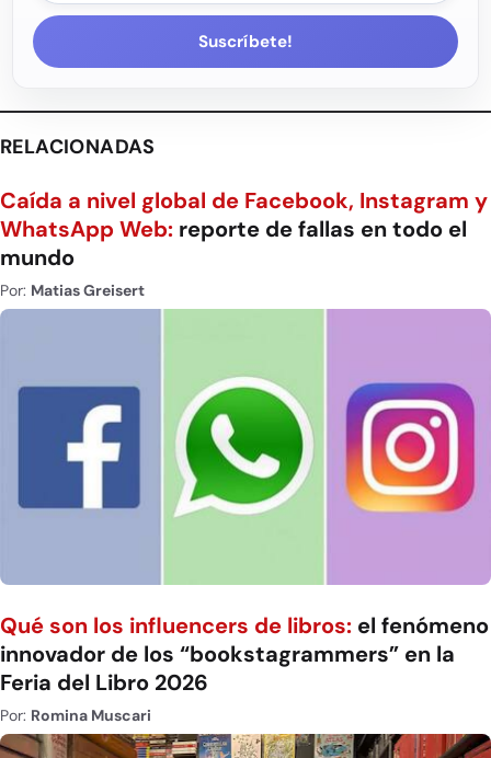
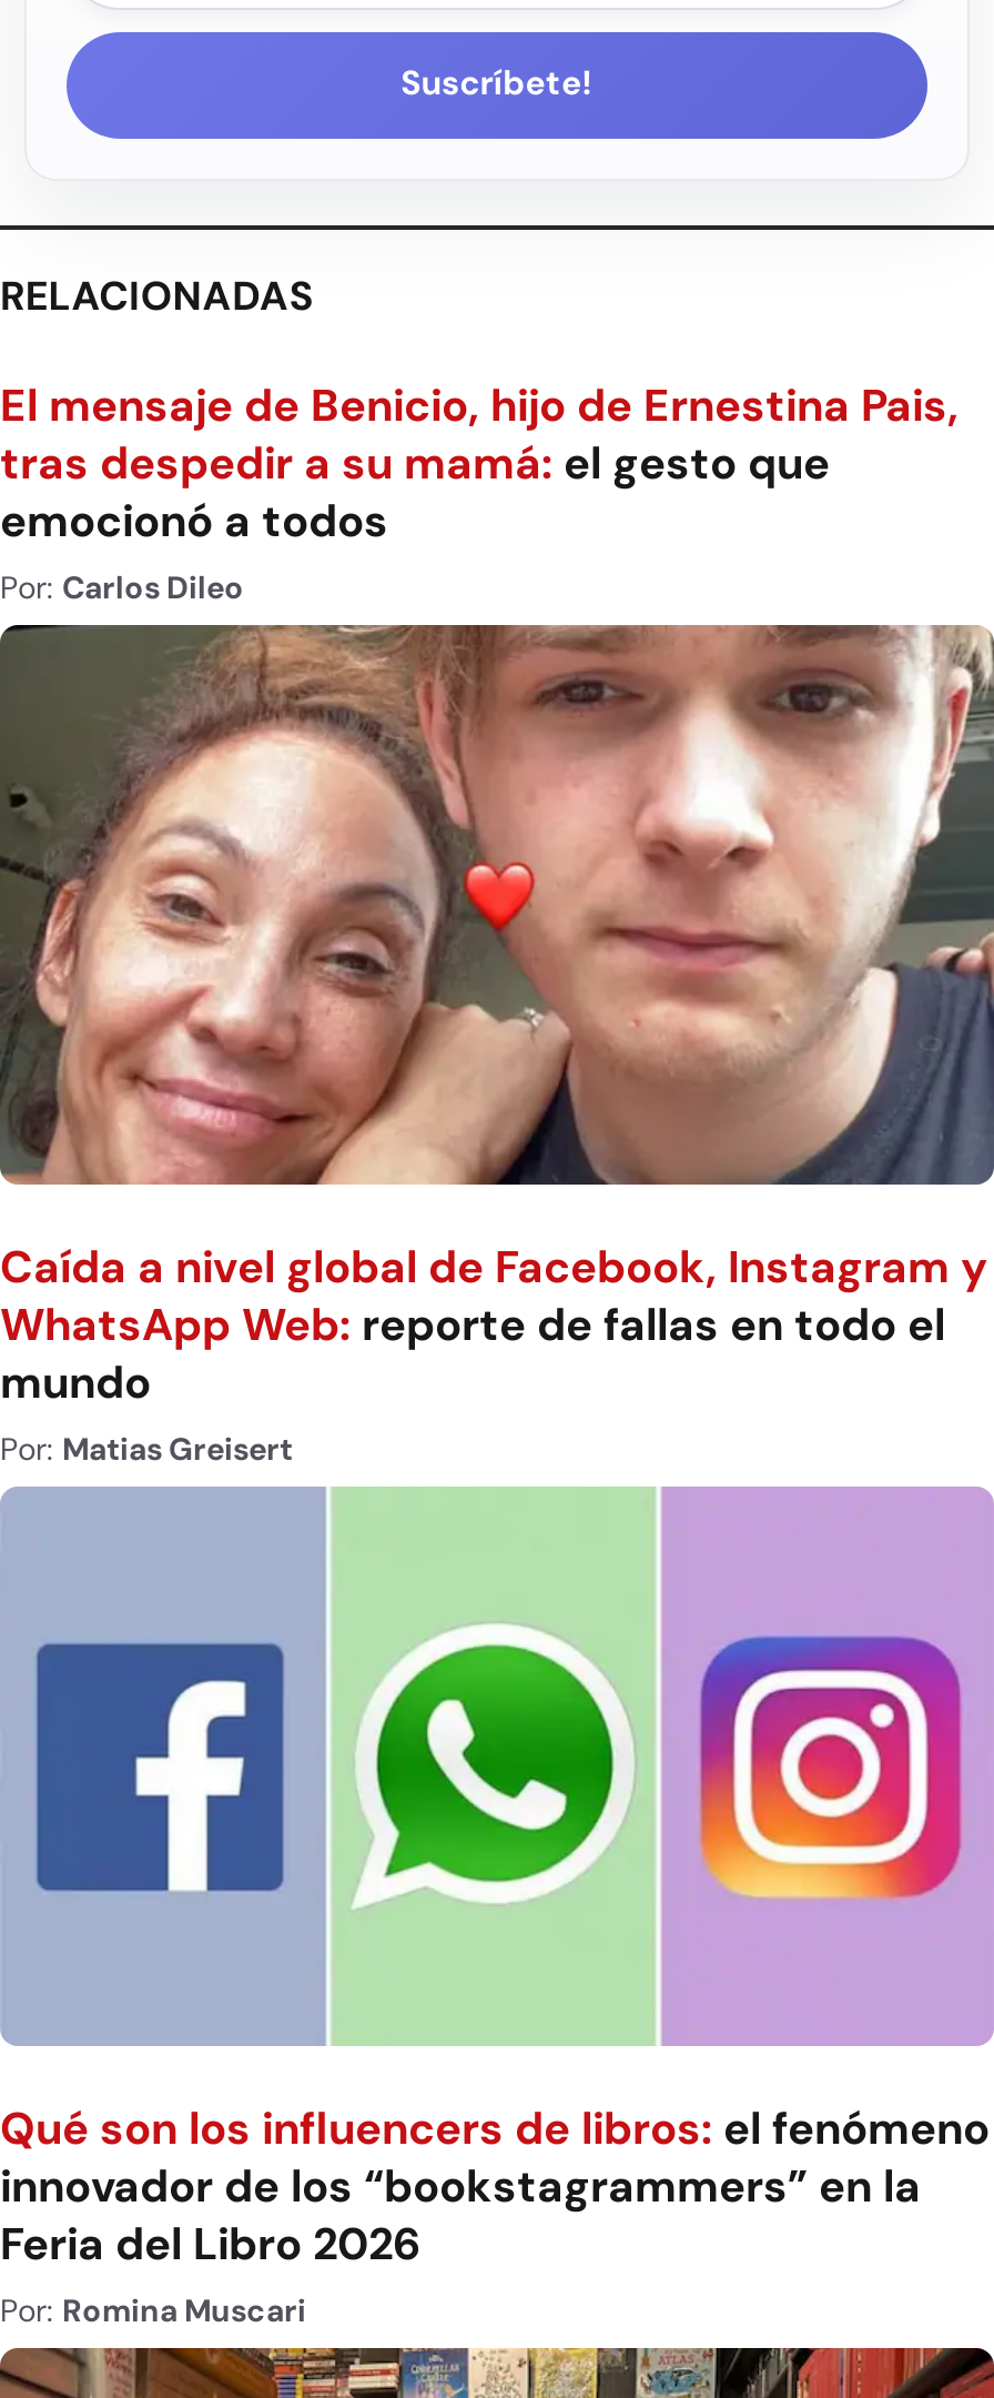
+ El mensaje de Benicio, hijo de Ernestina Pais,
+ tras despedir a su mamá: el gesto que
+ emocionó a todos
+ Por: Carlos Dileo

+ [image]
